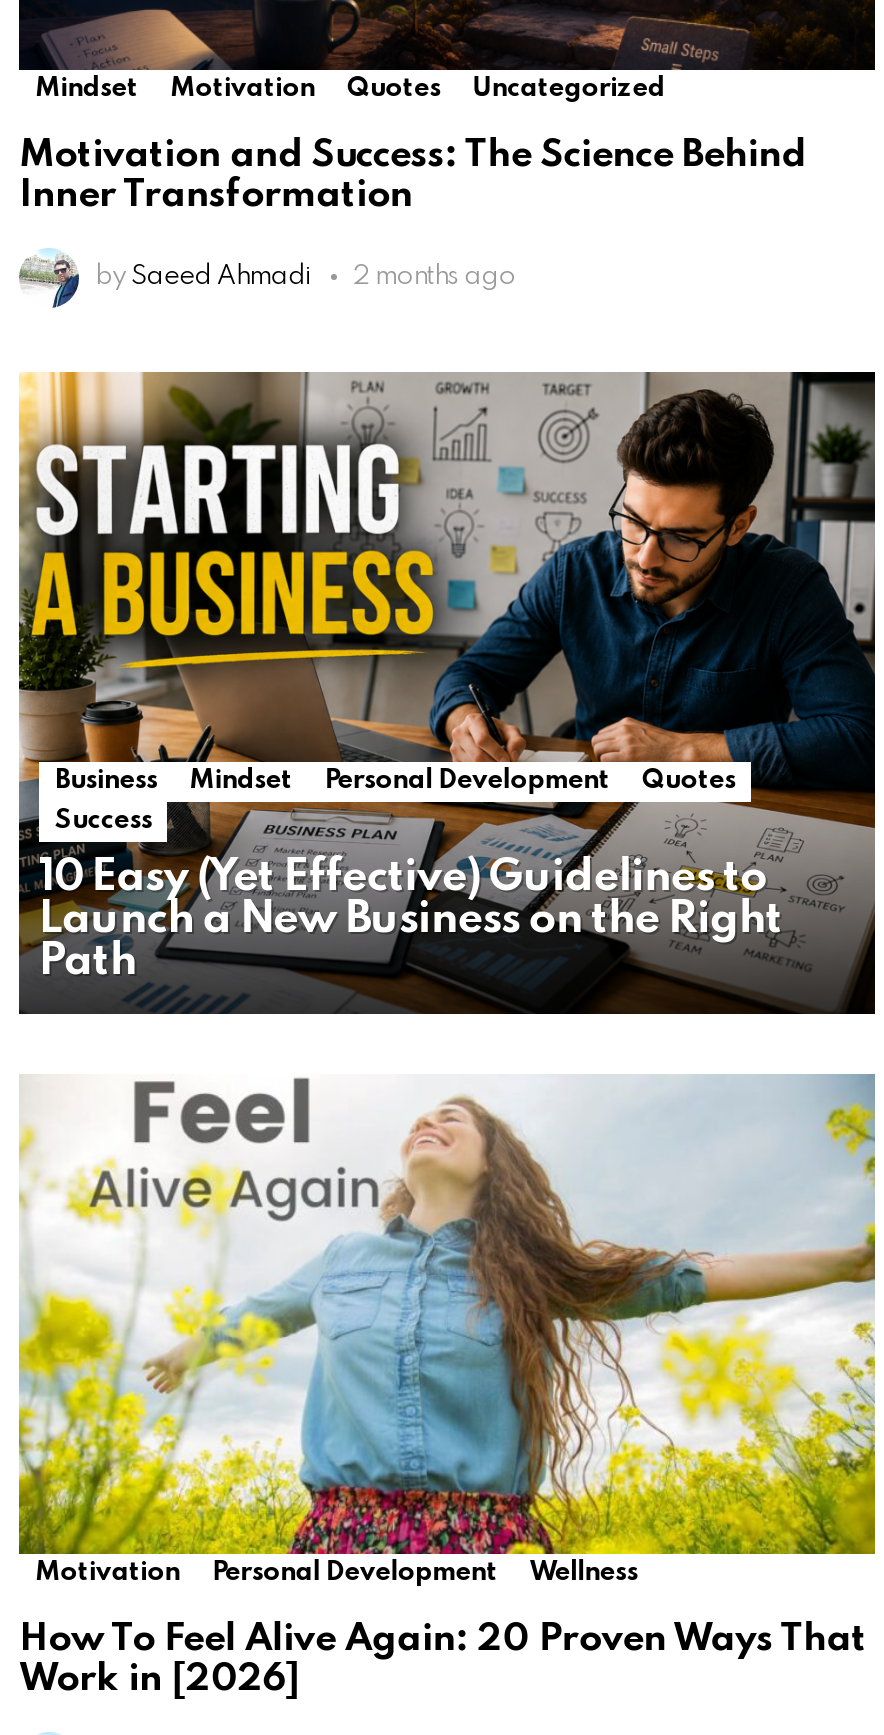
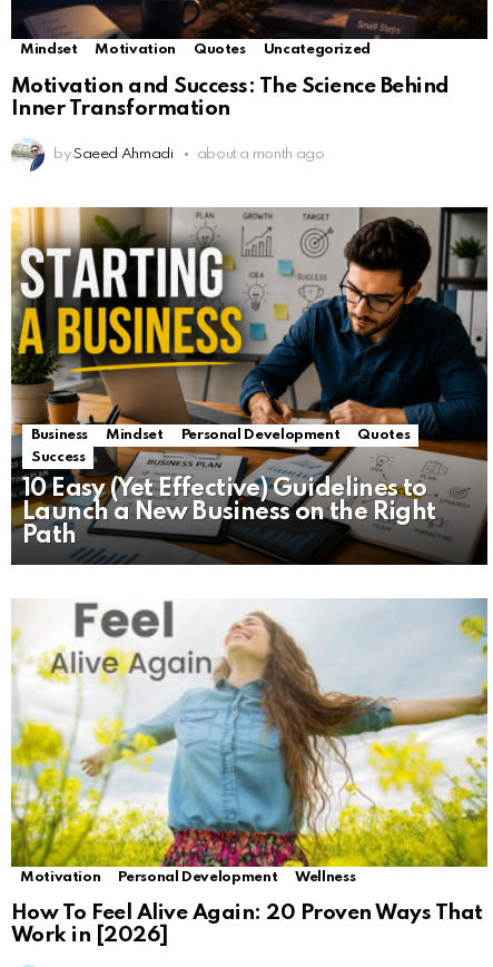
- 2 months ago
+ about a month ago
